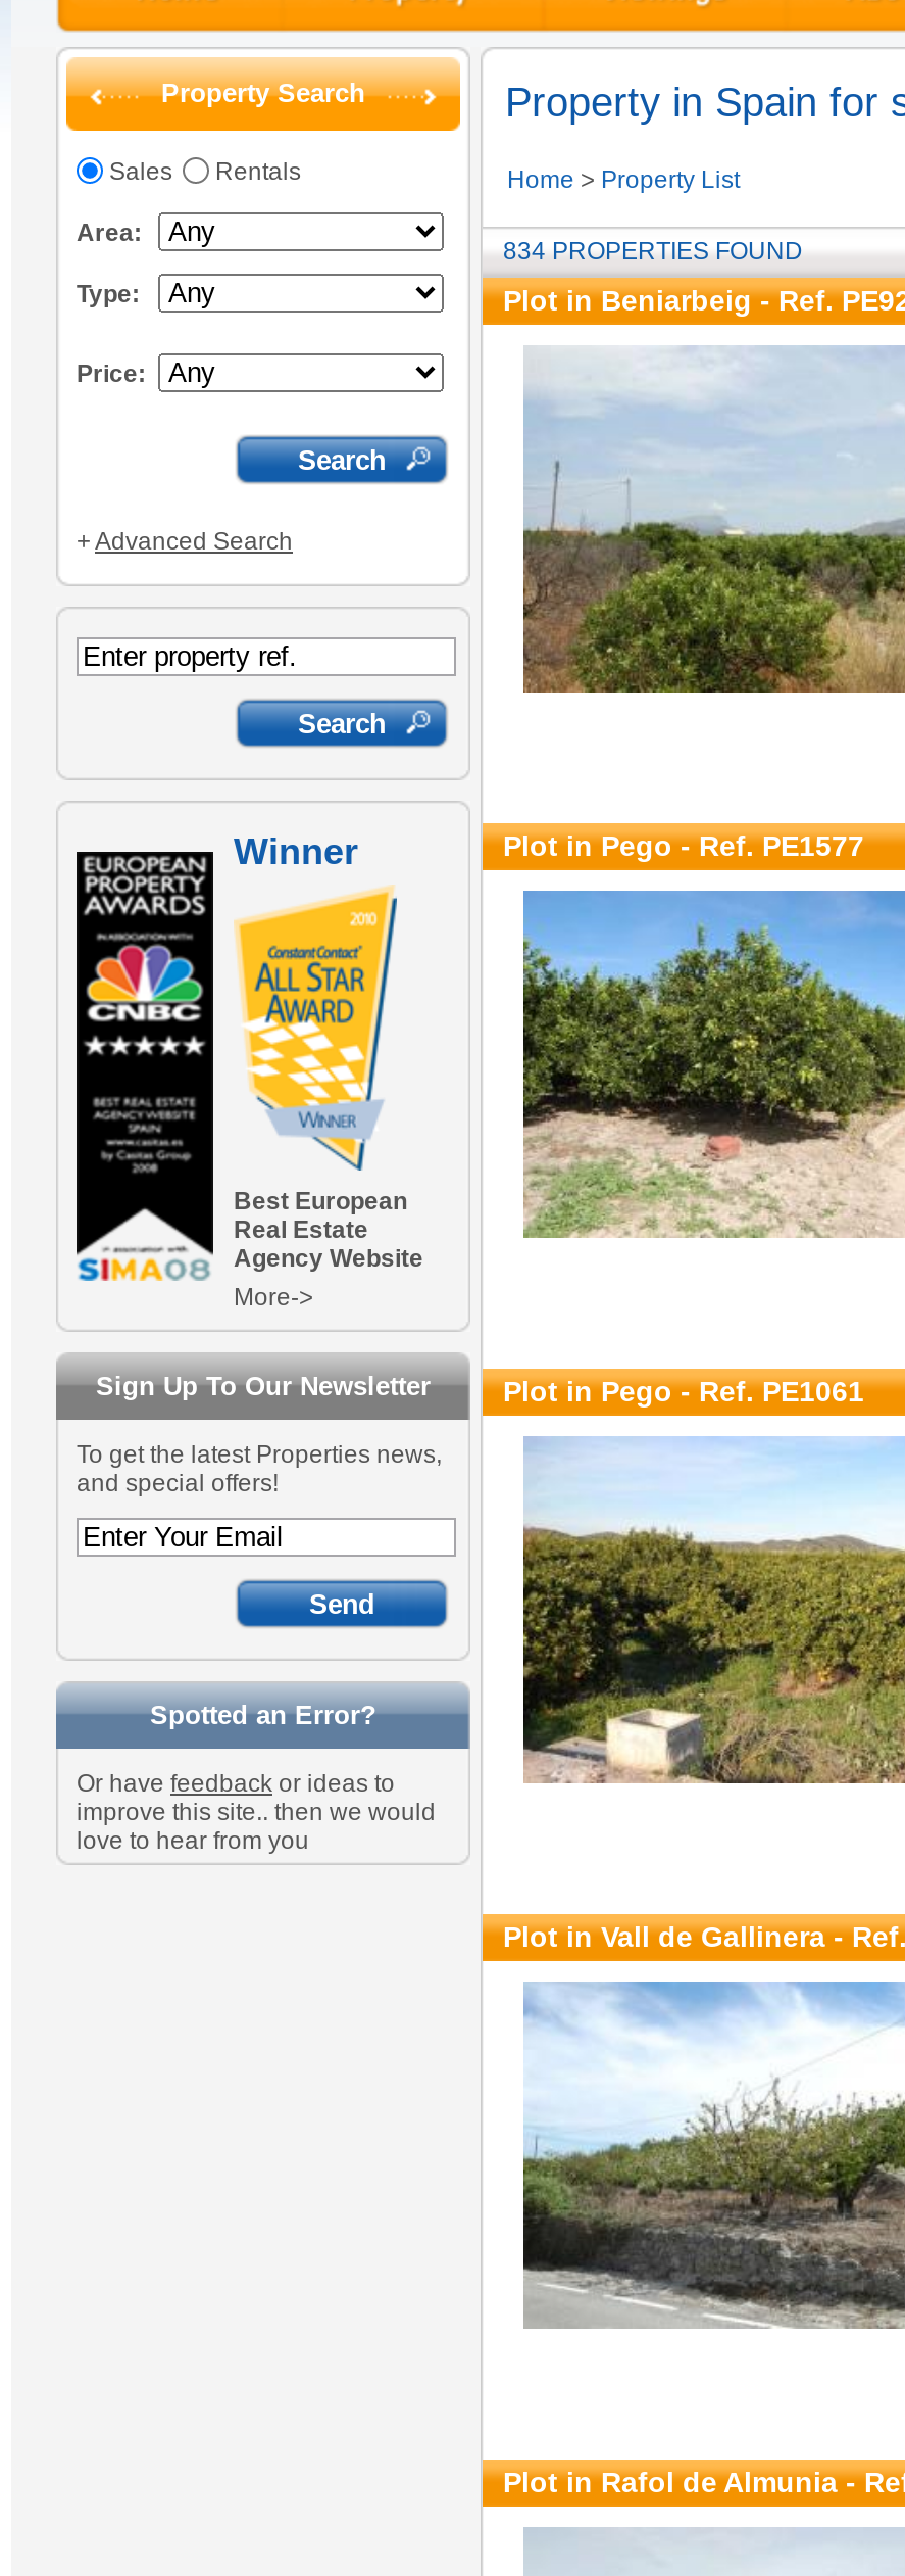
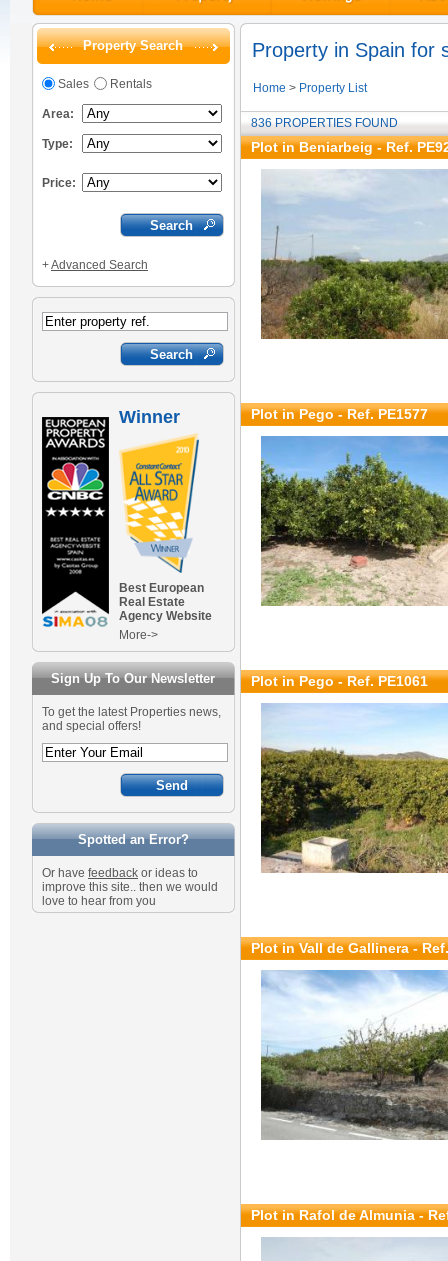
- 834 PROPERTIES FOUND
+ 836 PROPERTIES FOUND
